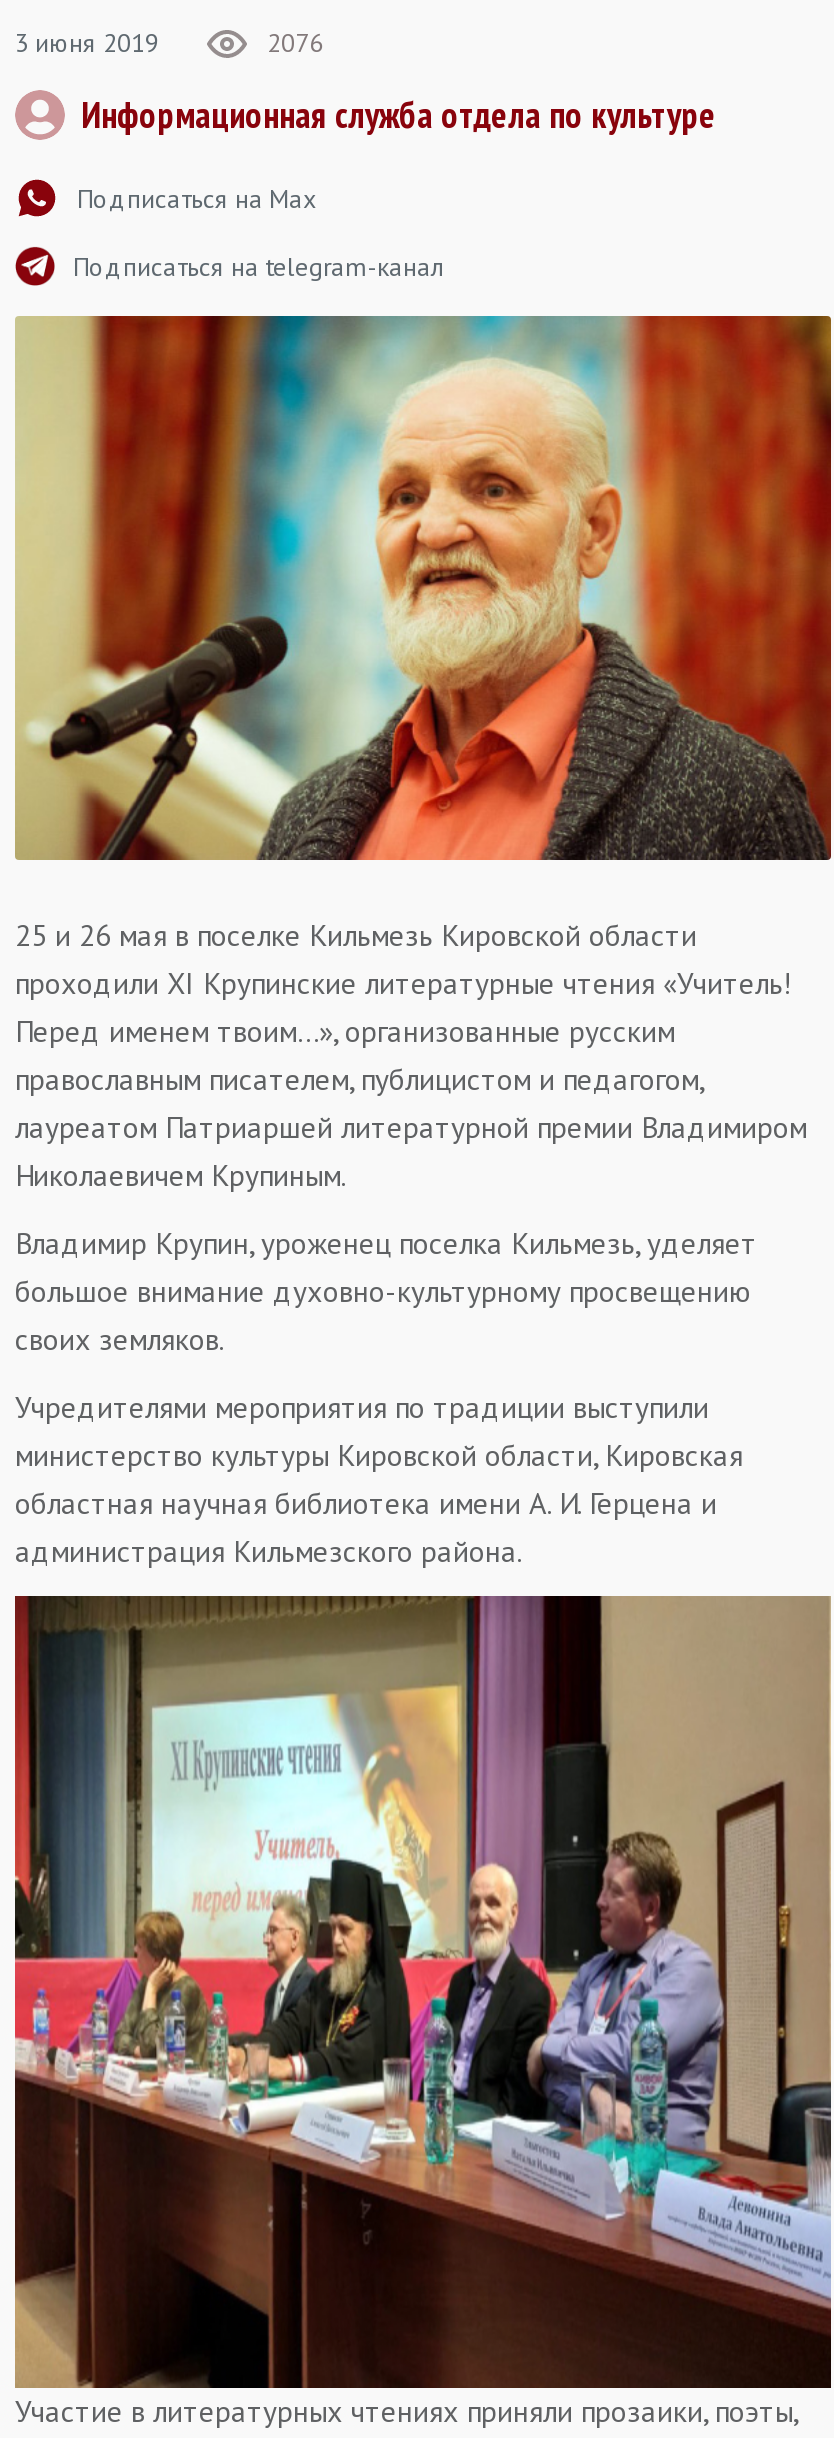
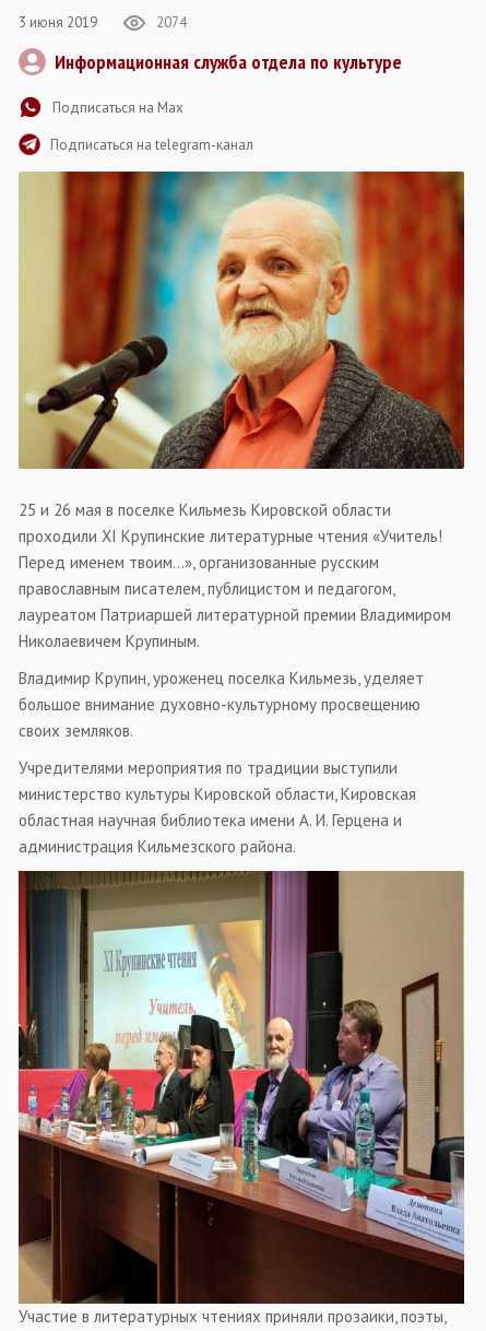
- 2076
+ 2074
